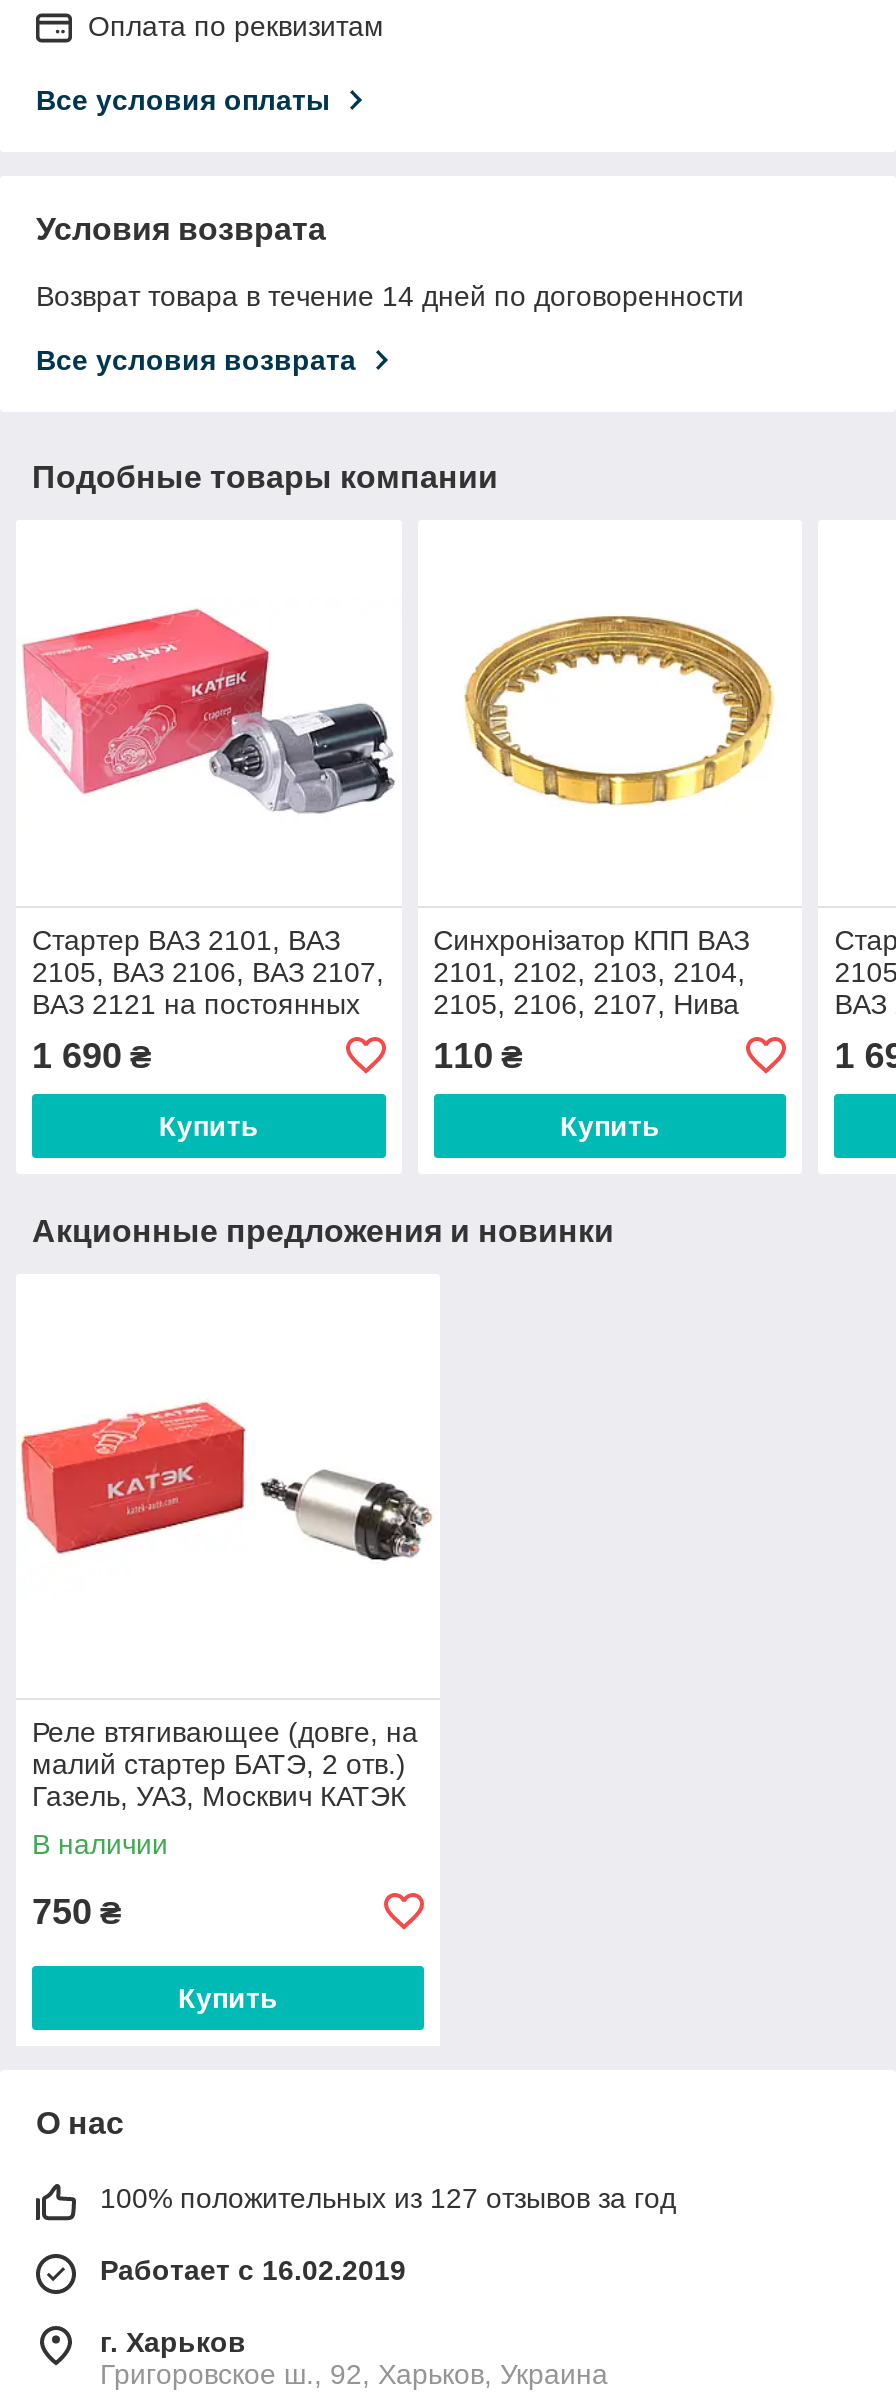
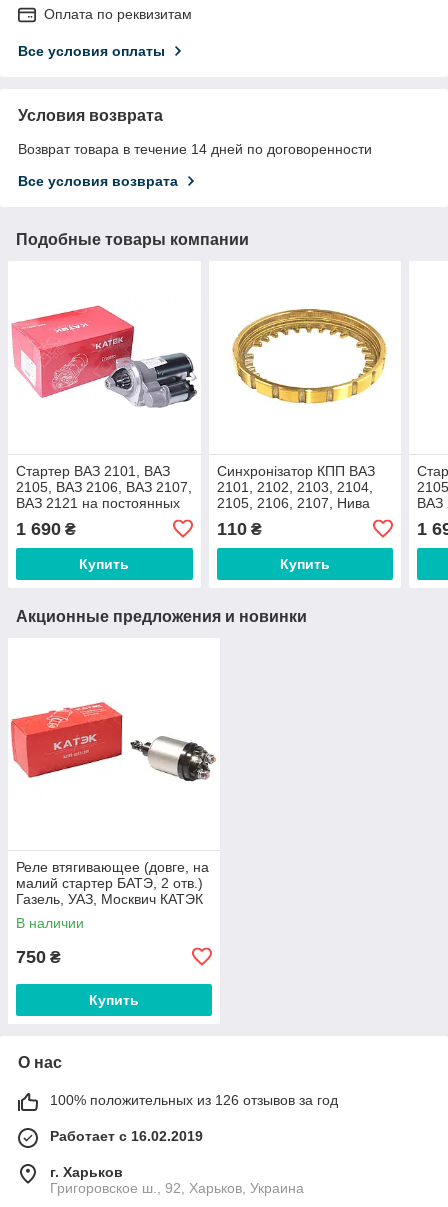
- 100% положительных из 127 отзывов за год
+ 100% положительных из 126 отзывов за год
